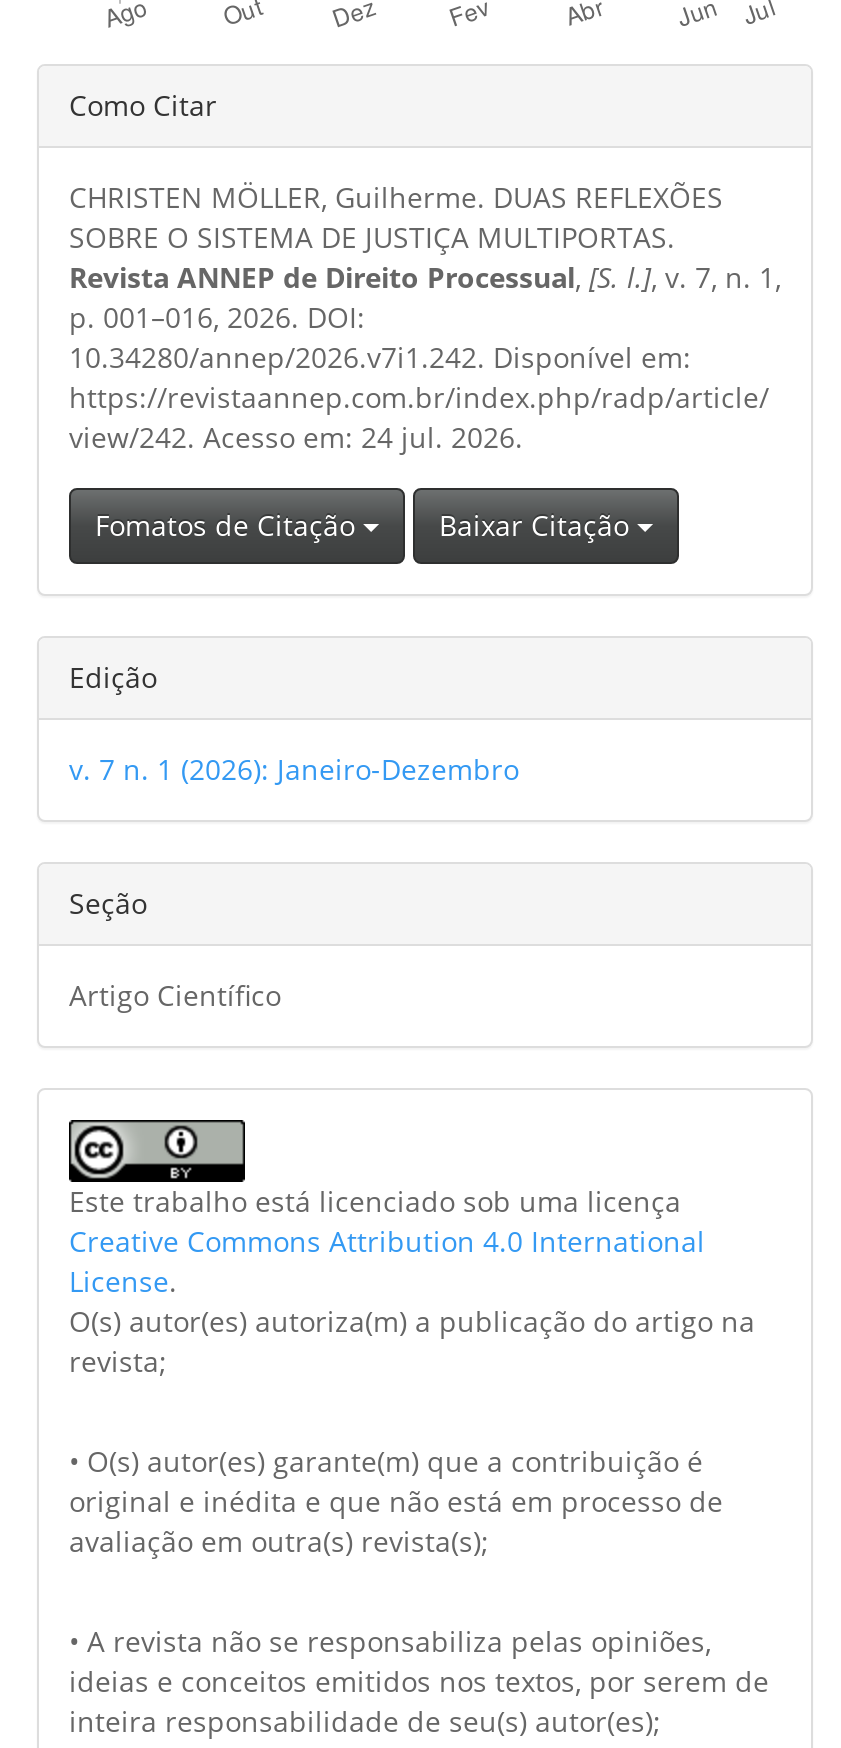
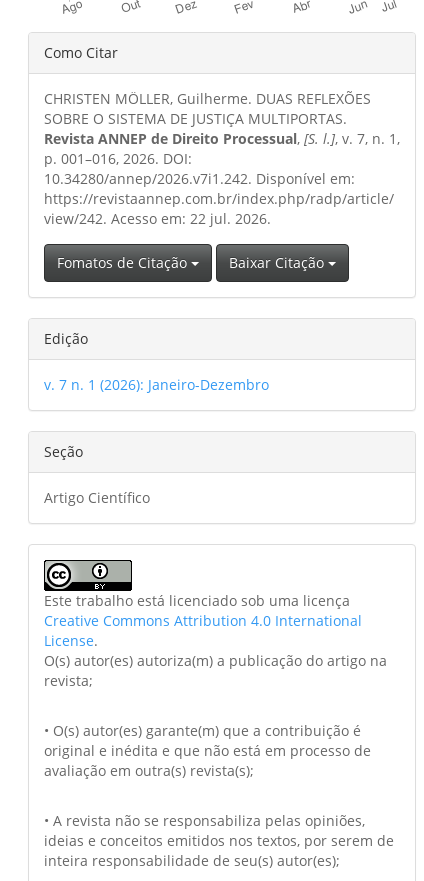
- view/242. Acesso em: 24 jul. 2026.
+ view/242. Acesso em: 22 jul. 2026.
